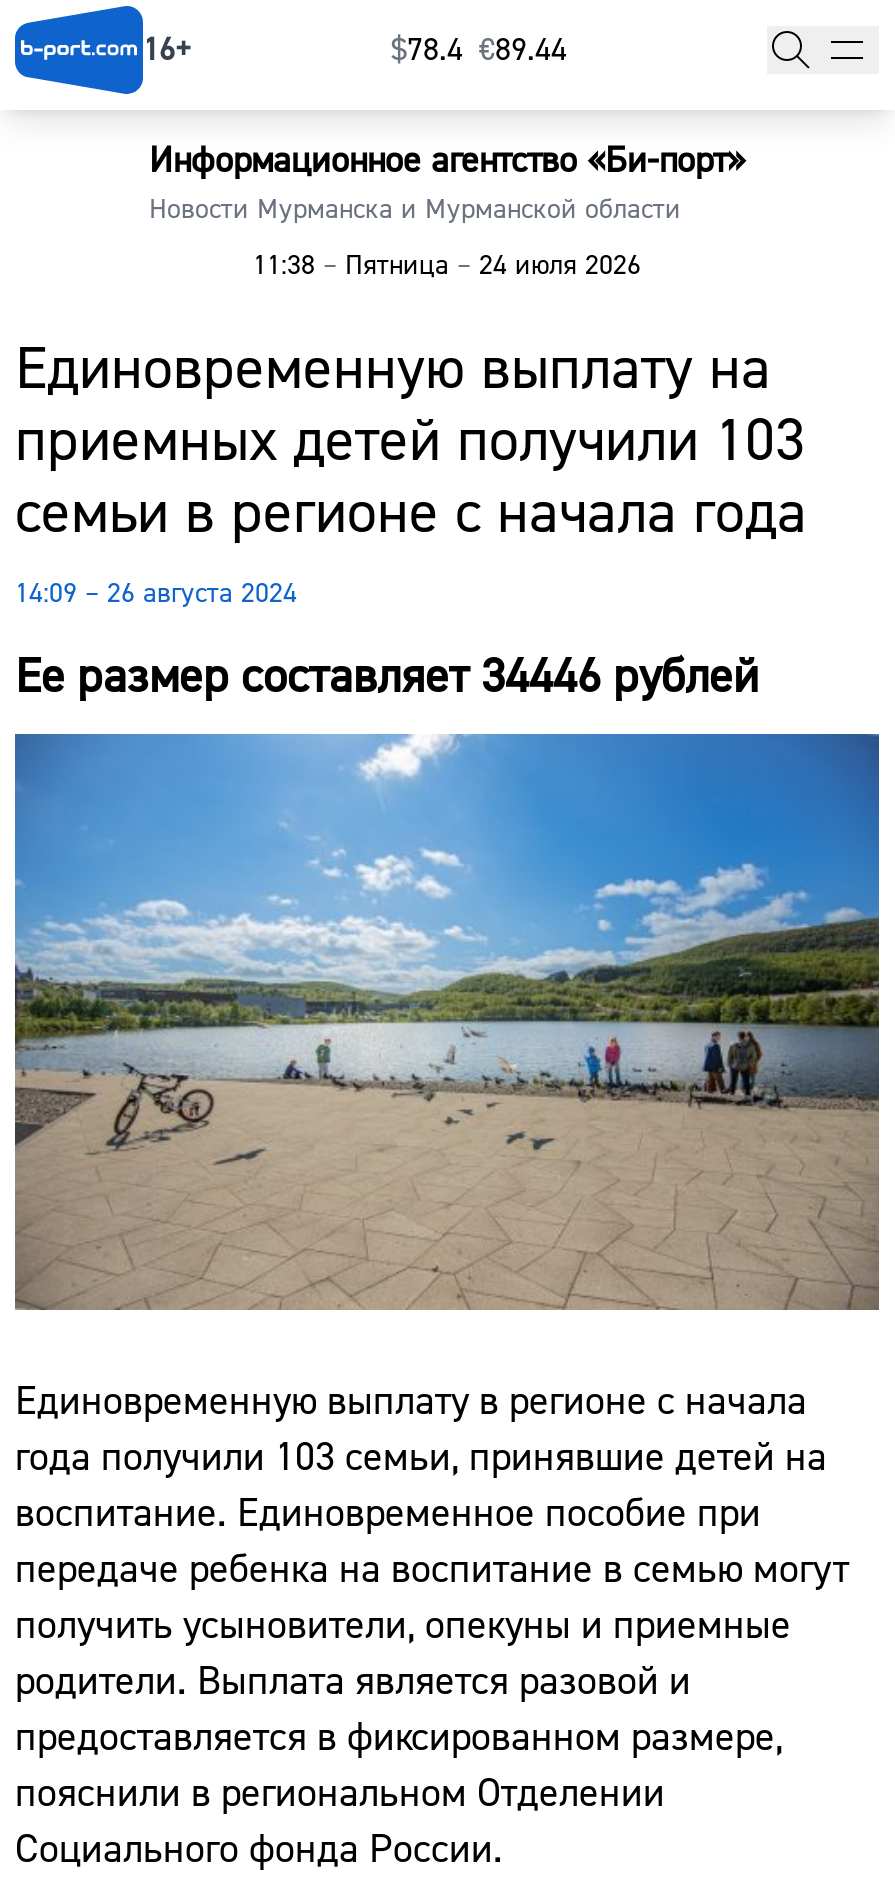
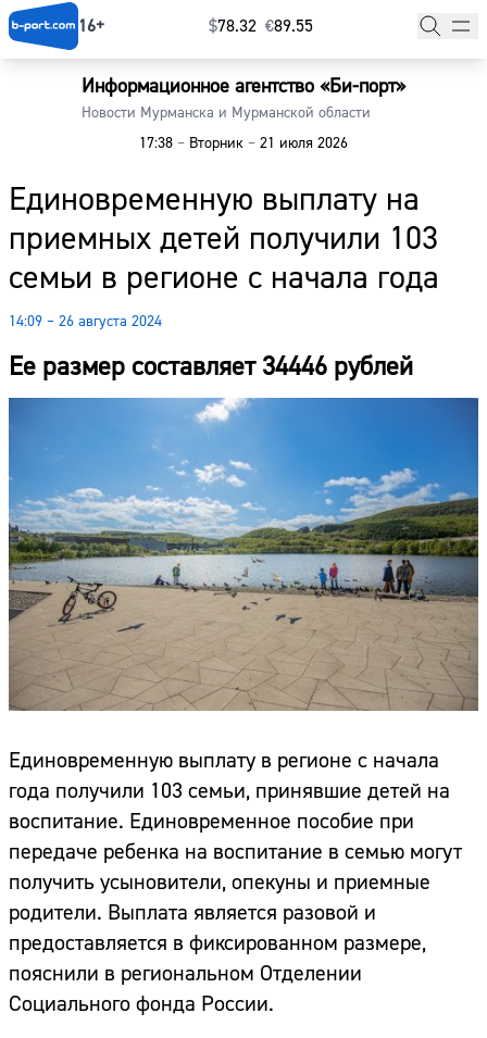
- $78.4 €89.44
+ $78.32 €89.55

- 11:38 – Пятница – 24 июля 2026
+ 17:38 – Вторник – 21 июля 2026
